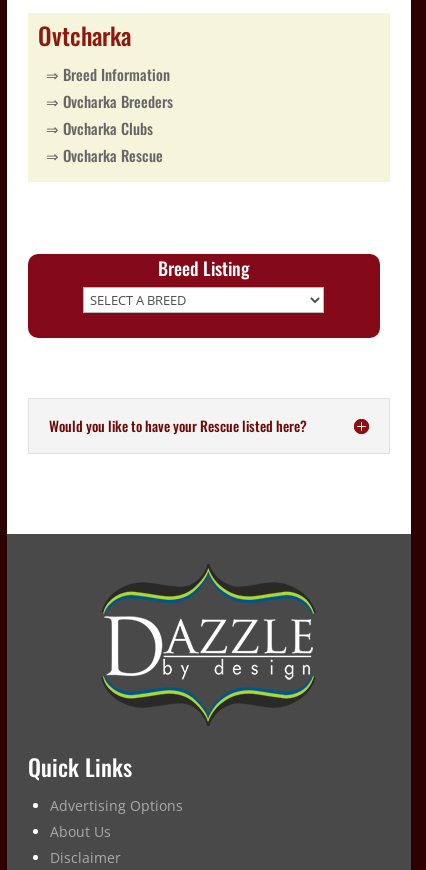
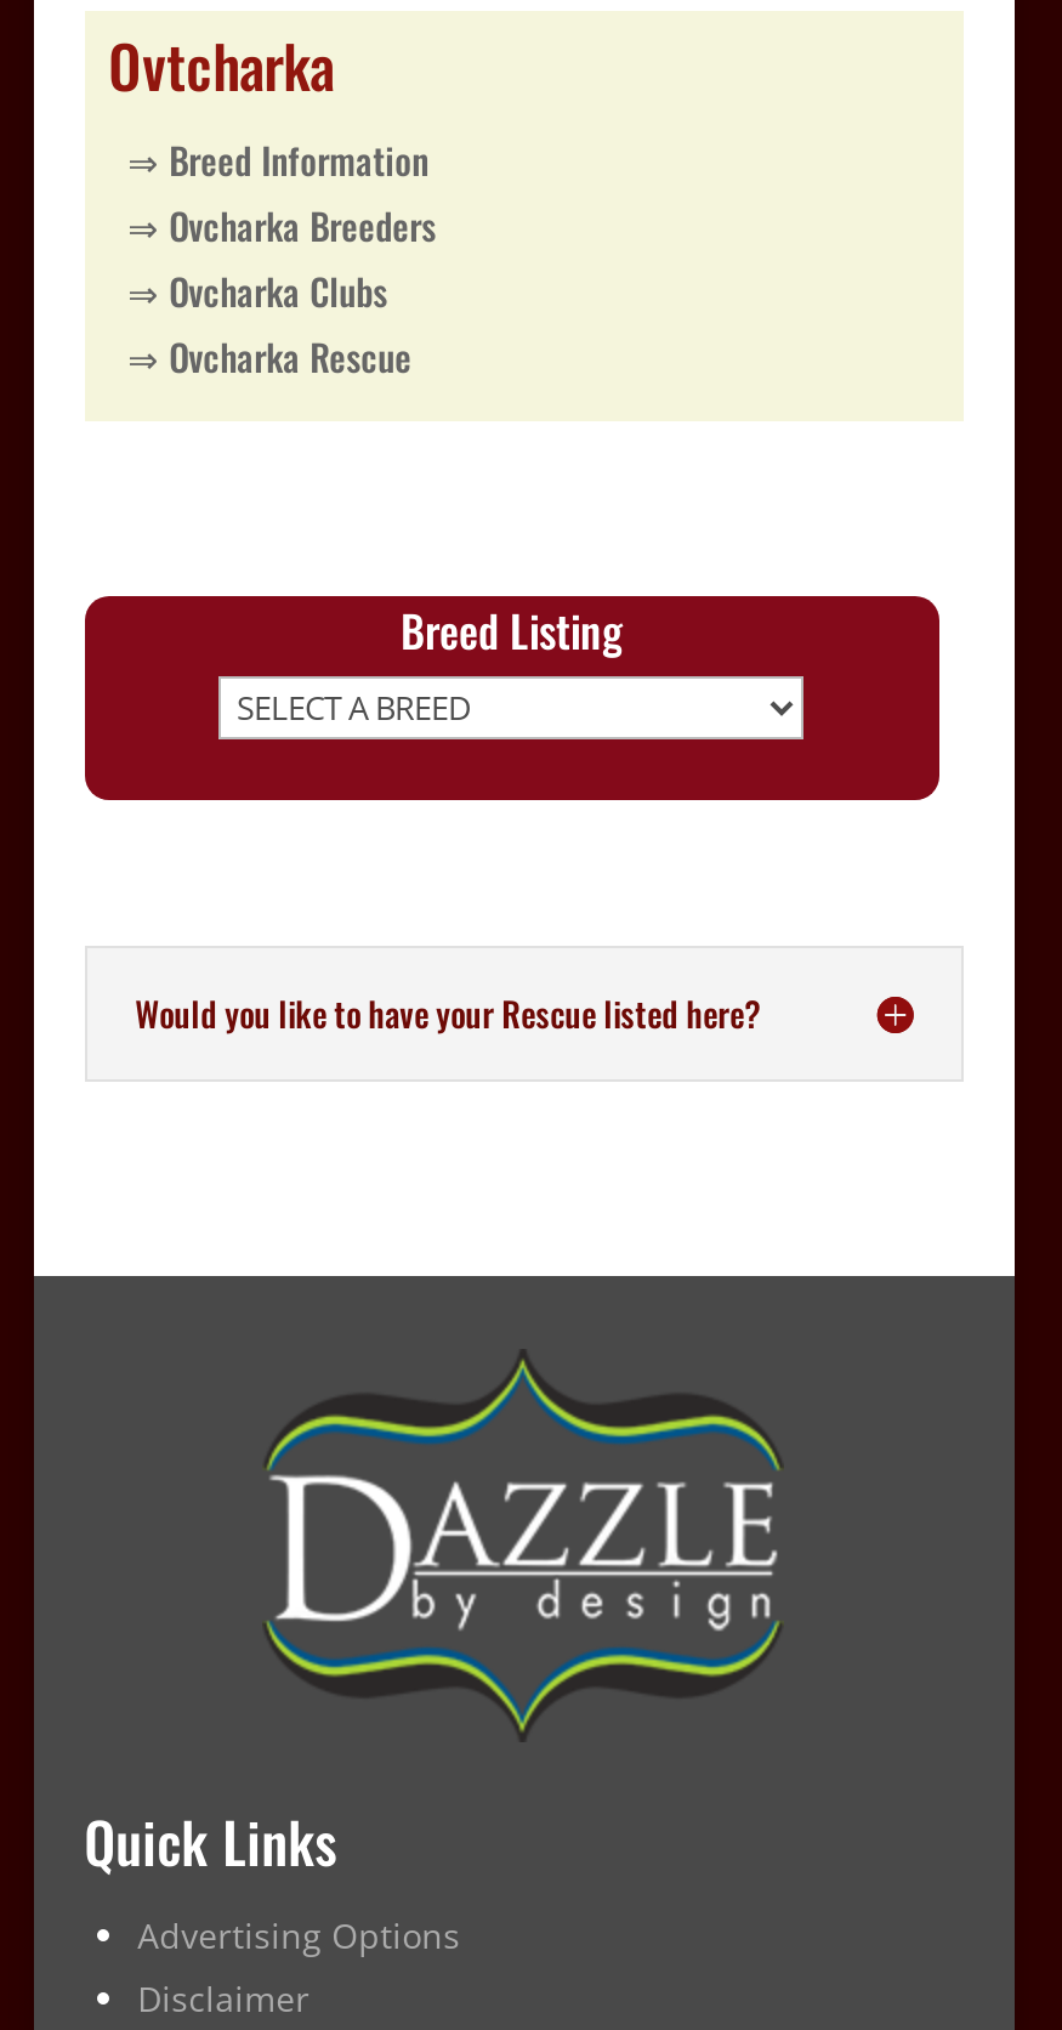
- About Us
